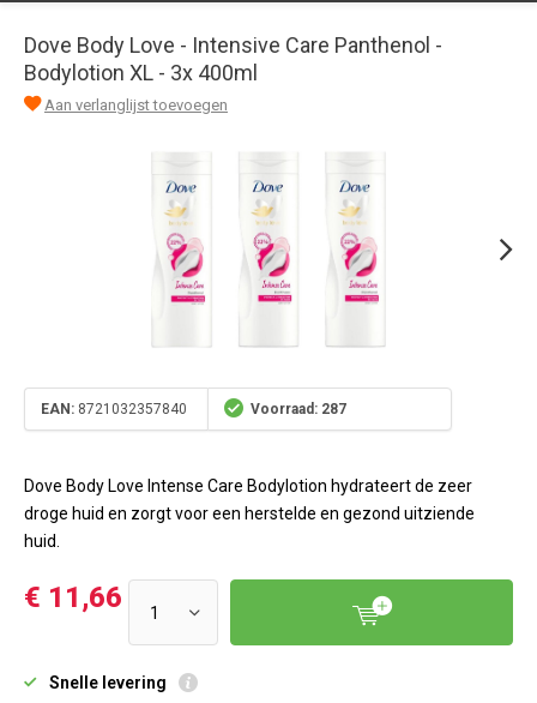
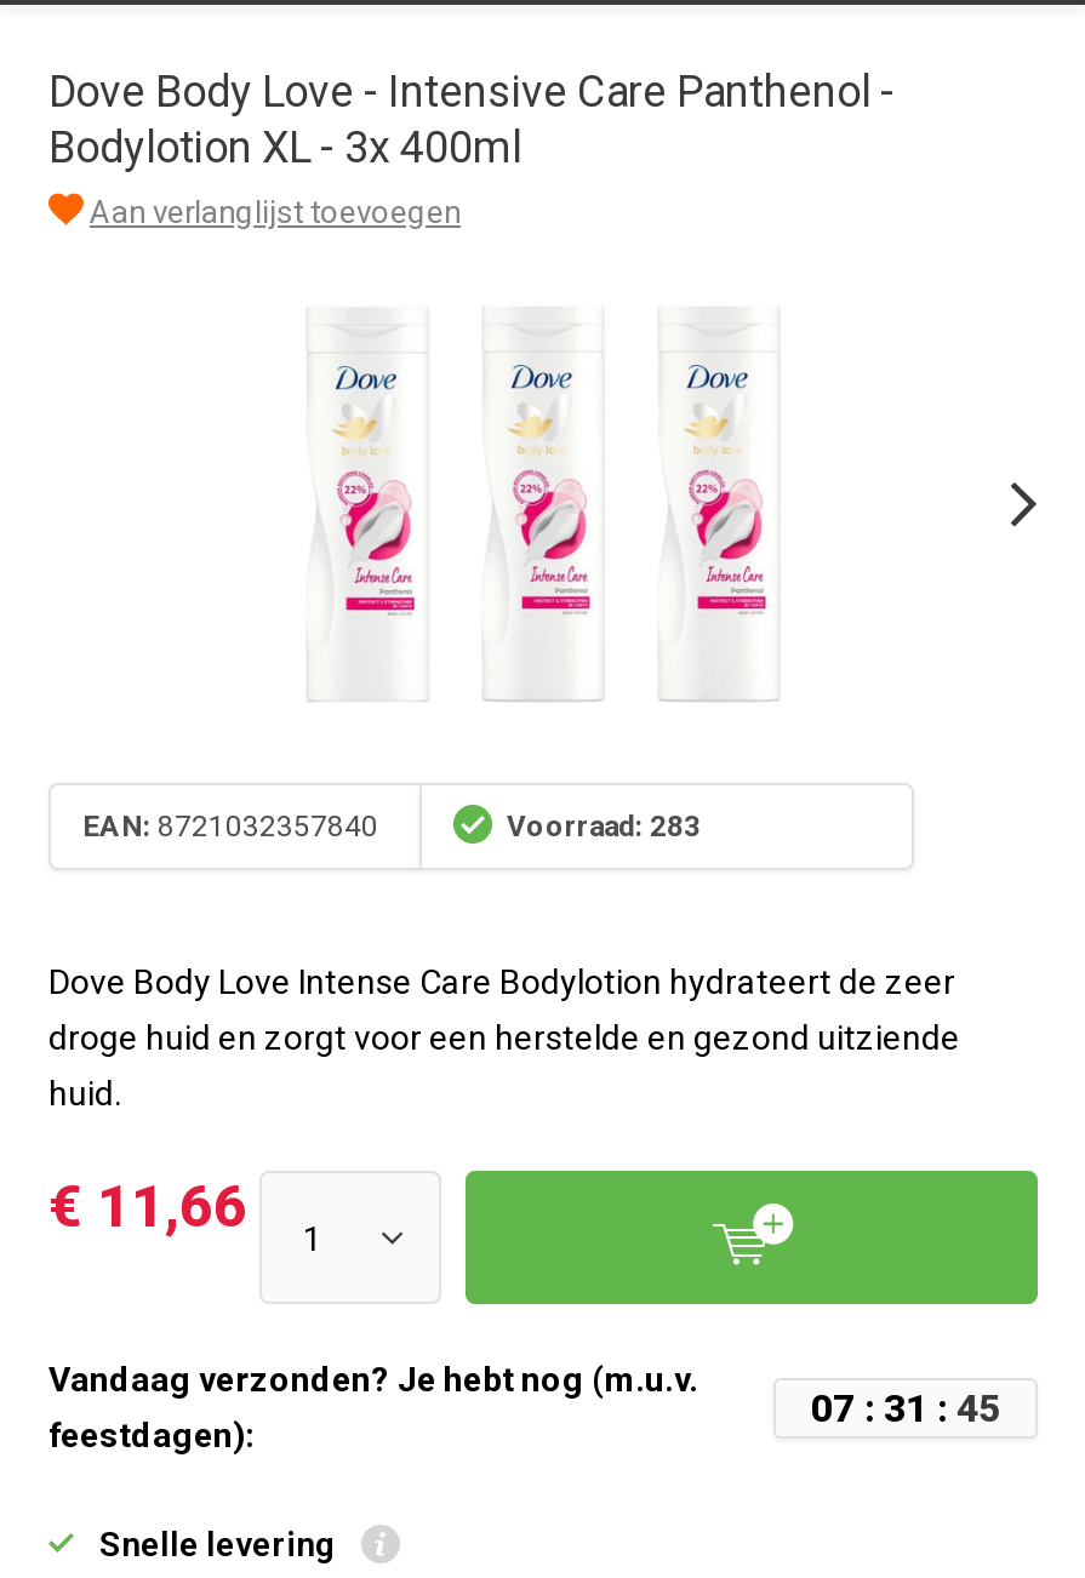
- Voorraad: 287
+ Voorraad: 283

+ Vandaag verzonden? Je hebt nog (m.u.v.
+ feestdagen):

+ 07: 31: 45
